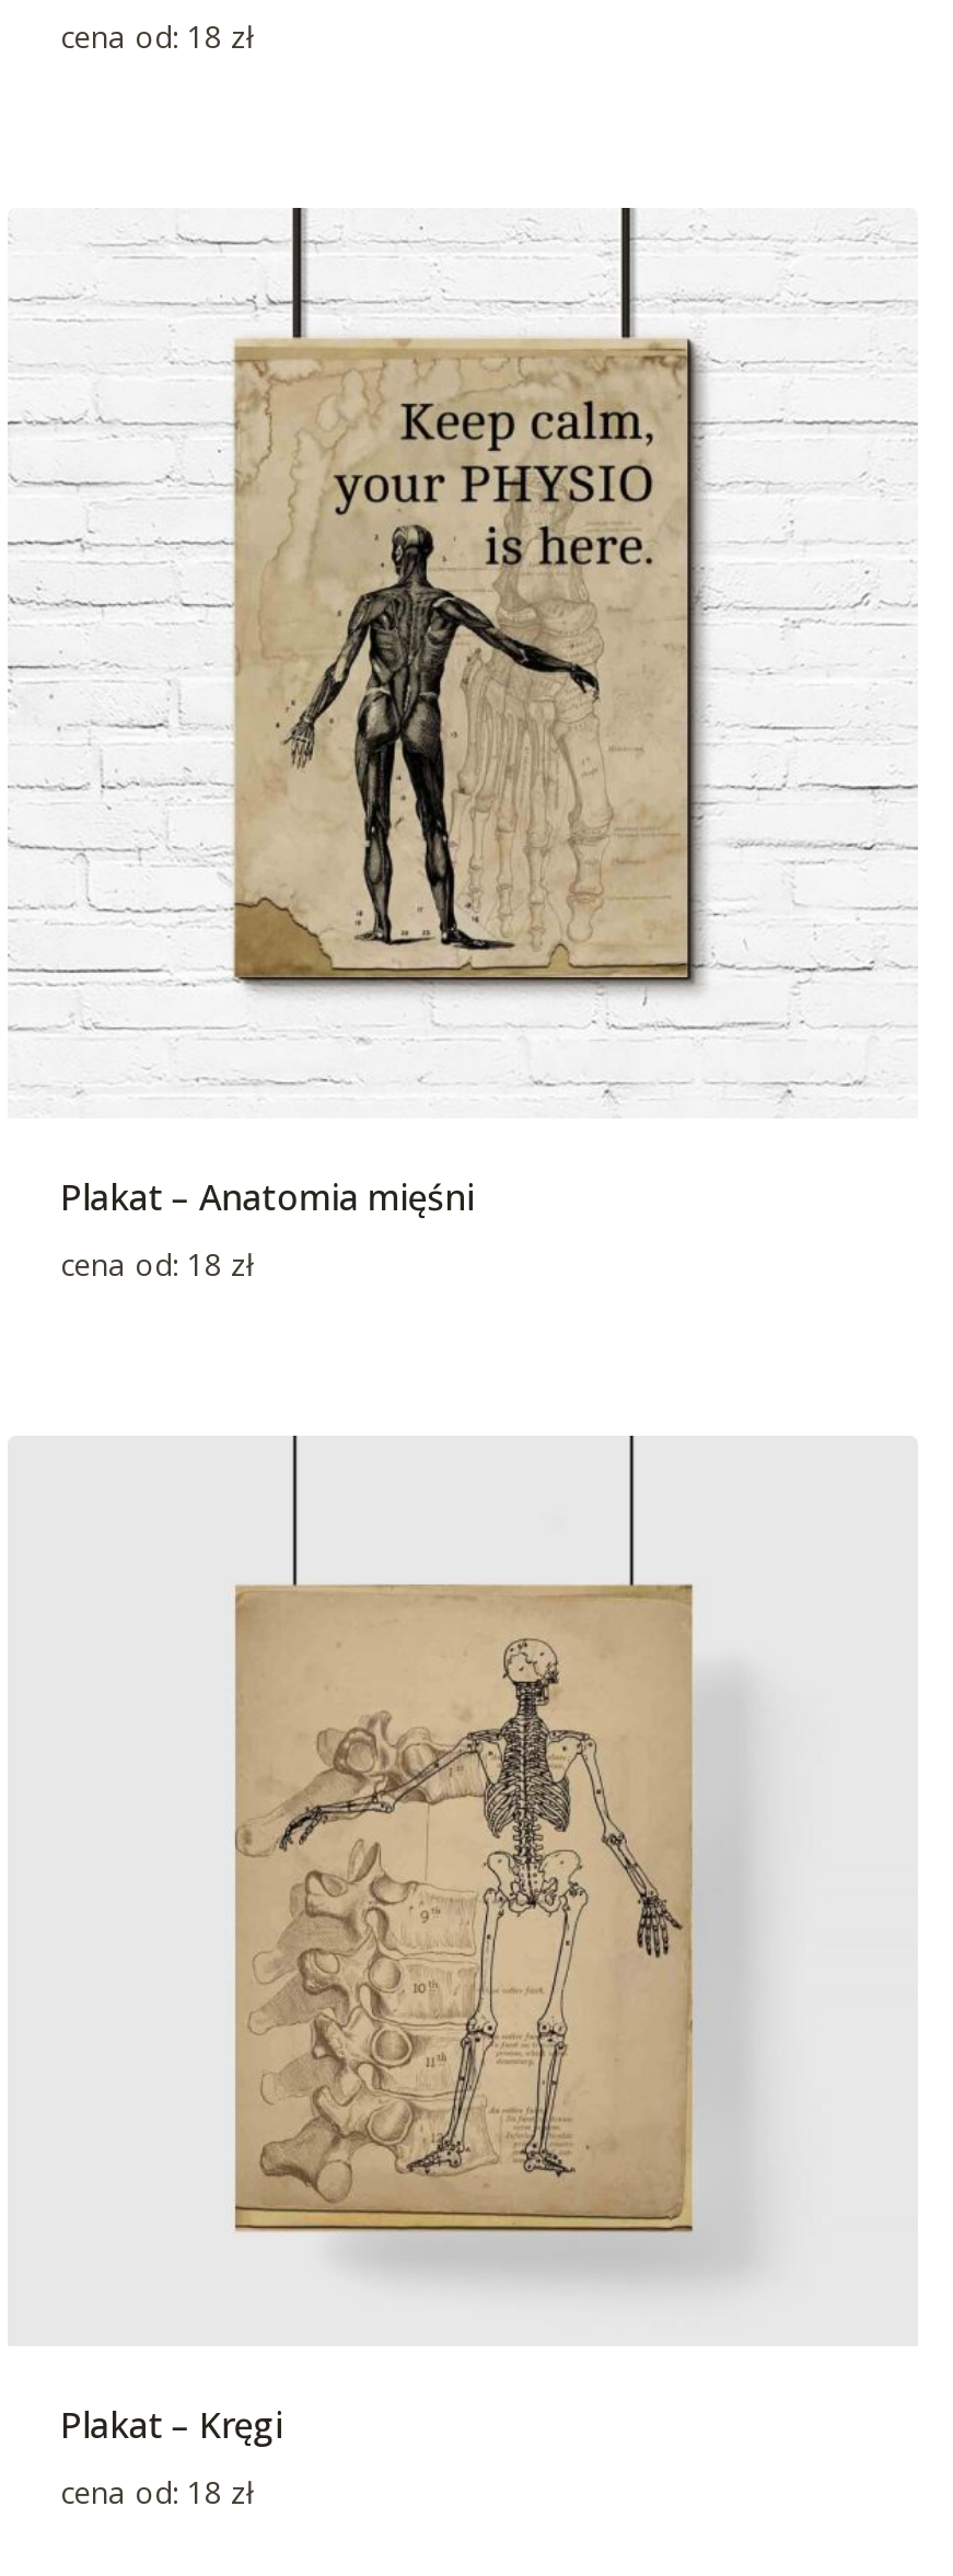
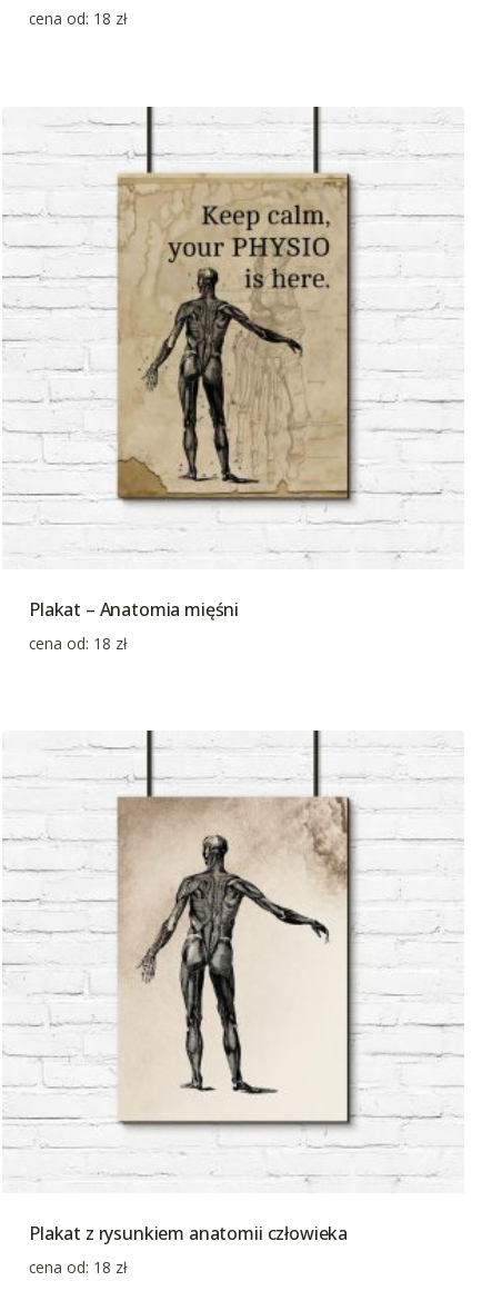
- [image]
+ [image]

- Plakat – Kręgi
+ Plakat z rysunkiem anatomii człowieka
